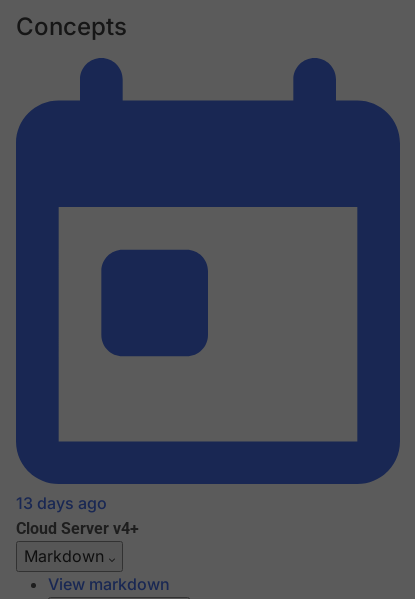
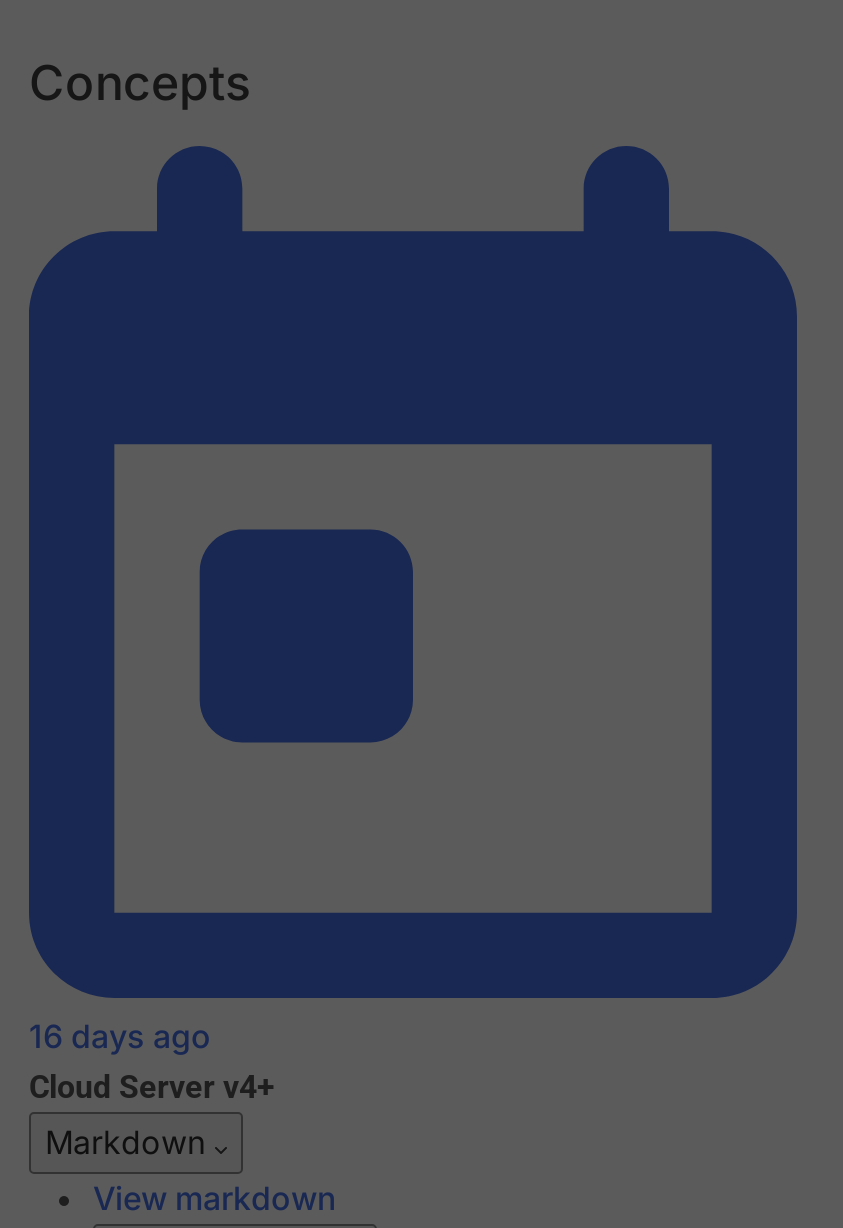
- 13 days ago
+ 16 days ago
